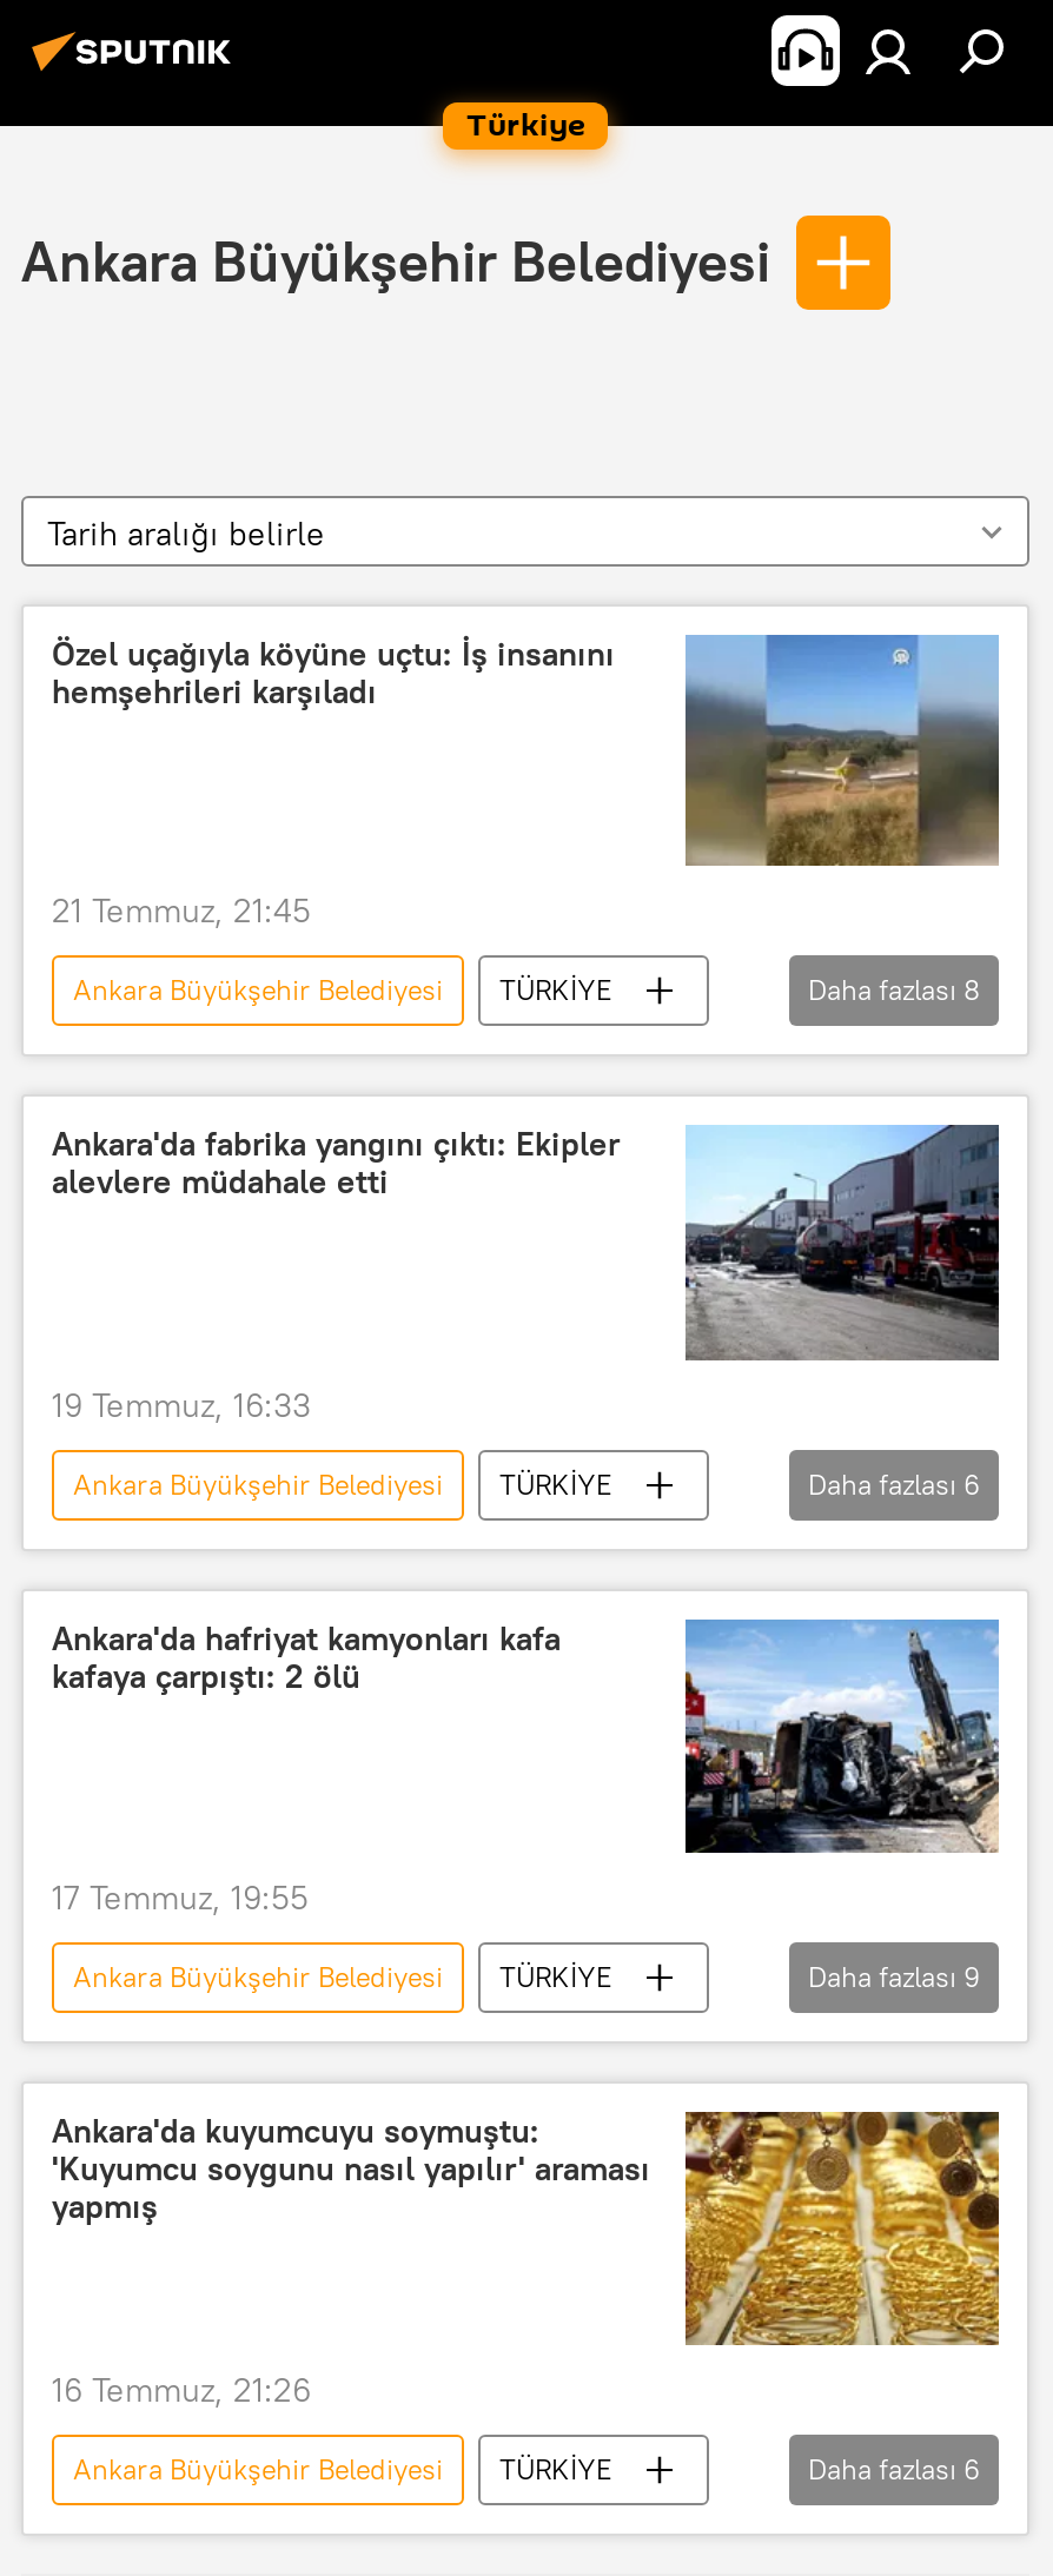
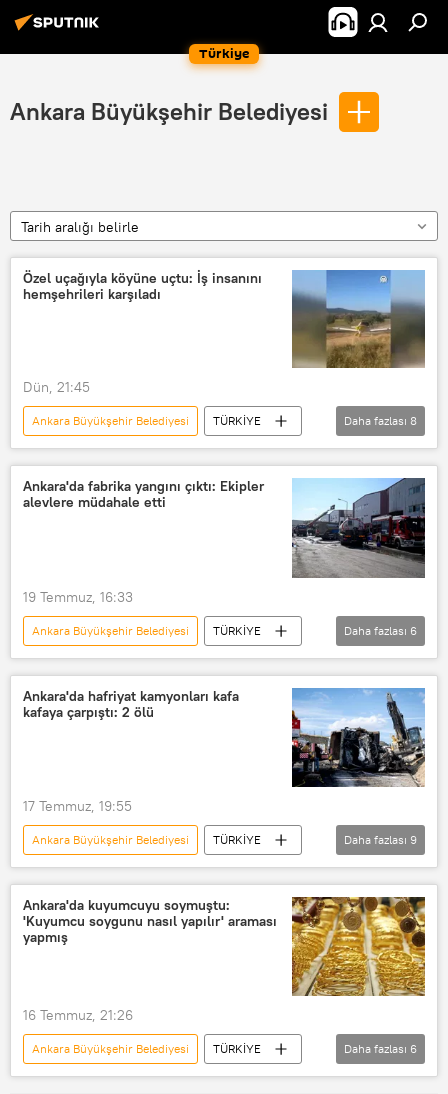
- 21 Temmuz, 21:45
+ Dün, 21:45
